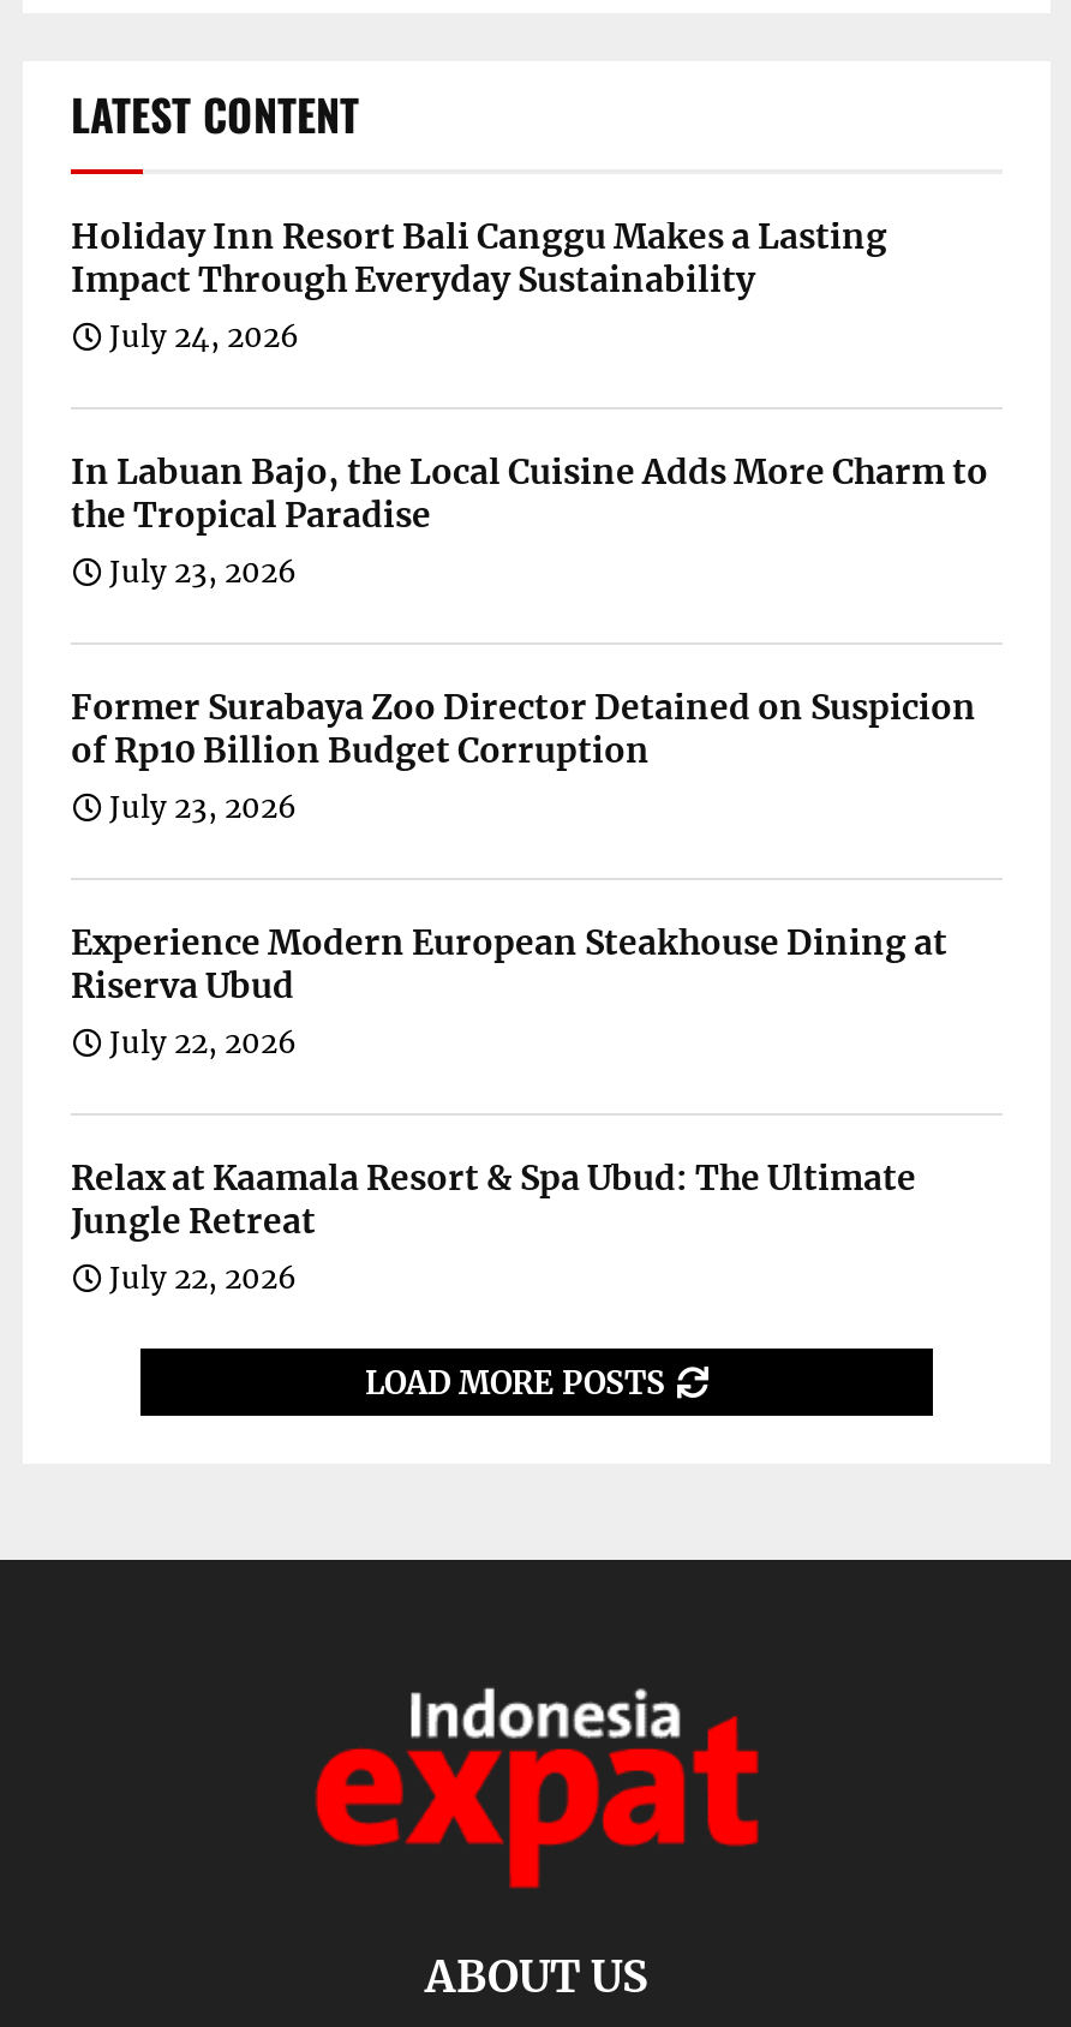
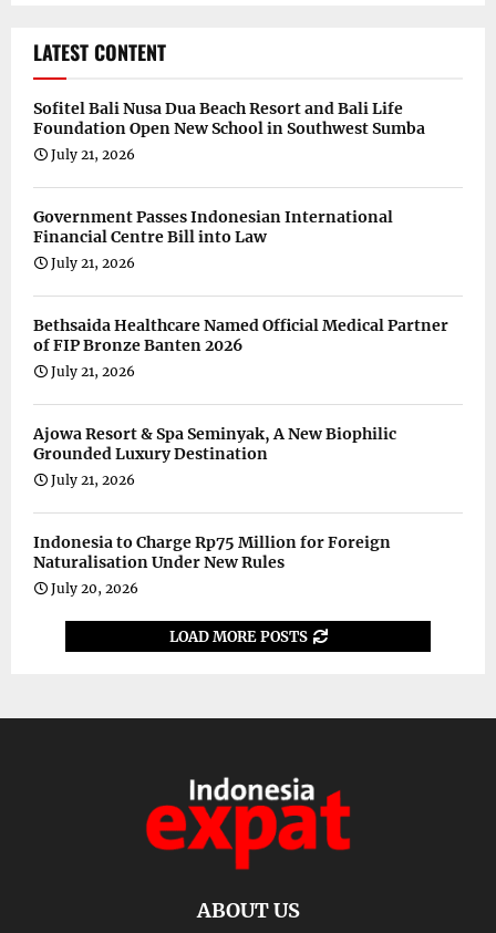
- Holiday Inn Resort Bali Canggu Makes a Lasting
- Impact Through Everyday Sustainability
- July 24, 2026
+ Sofitel Bali Nusa Dua Beach Resort and Bali Life
+ Foundation Open New School in Southwest Sumba
+ July 21, 2026

- In Labuan Bajo, the Local Cuisine Adds More Charm to
- the Tropical Paradise
- July 23, 2026
+ Government Passes Indonesian International
+ Financial Centre Bill into Law
+ July 21, 2026

- Former Surabaya Zoo Director Detained on Suspicion
- of Rp10 Billion Budget Corruption
- July 23, 2026
+ Bethsaida Healthcare Named Official Medical Partner
+ of FIP Bronze Banten 2026
+ July 21, 2026

- Experience Modern European Steakhouse Dining at
- Riserva Ubud
- July 22, 2026
+ Ajowa Resort & Spa Seminyak, A New Biophilic
+ Grounded Luxury Destination
+ July 21, 2026

- Relax at Kaamala Resort & Spa Ubud: The Ultimate
- Jungle Retreat
- July 22, 2026
+ Indonesia to Charge Rp75 Million for Foreign
+ Naturalisation Under New Rules
+ July 20, 2026
